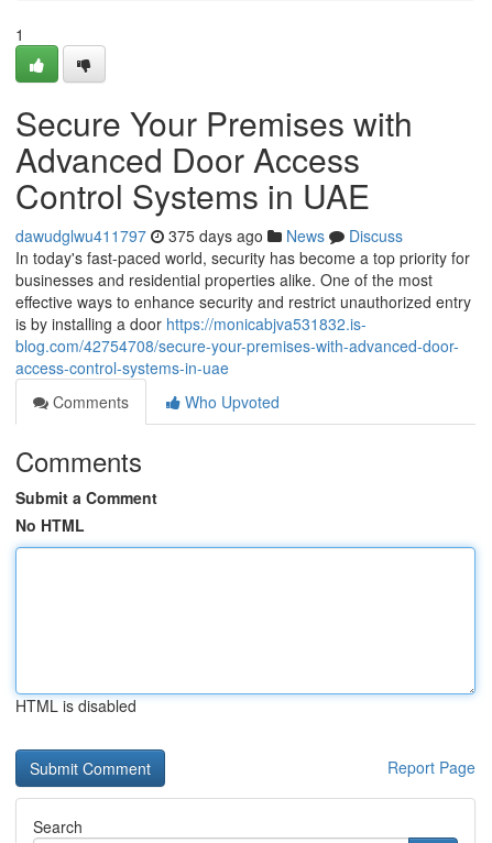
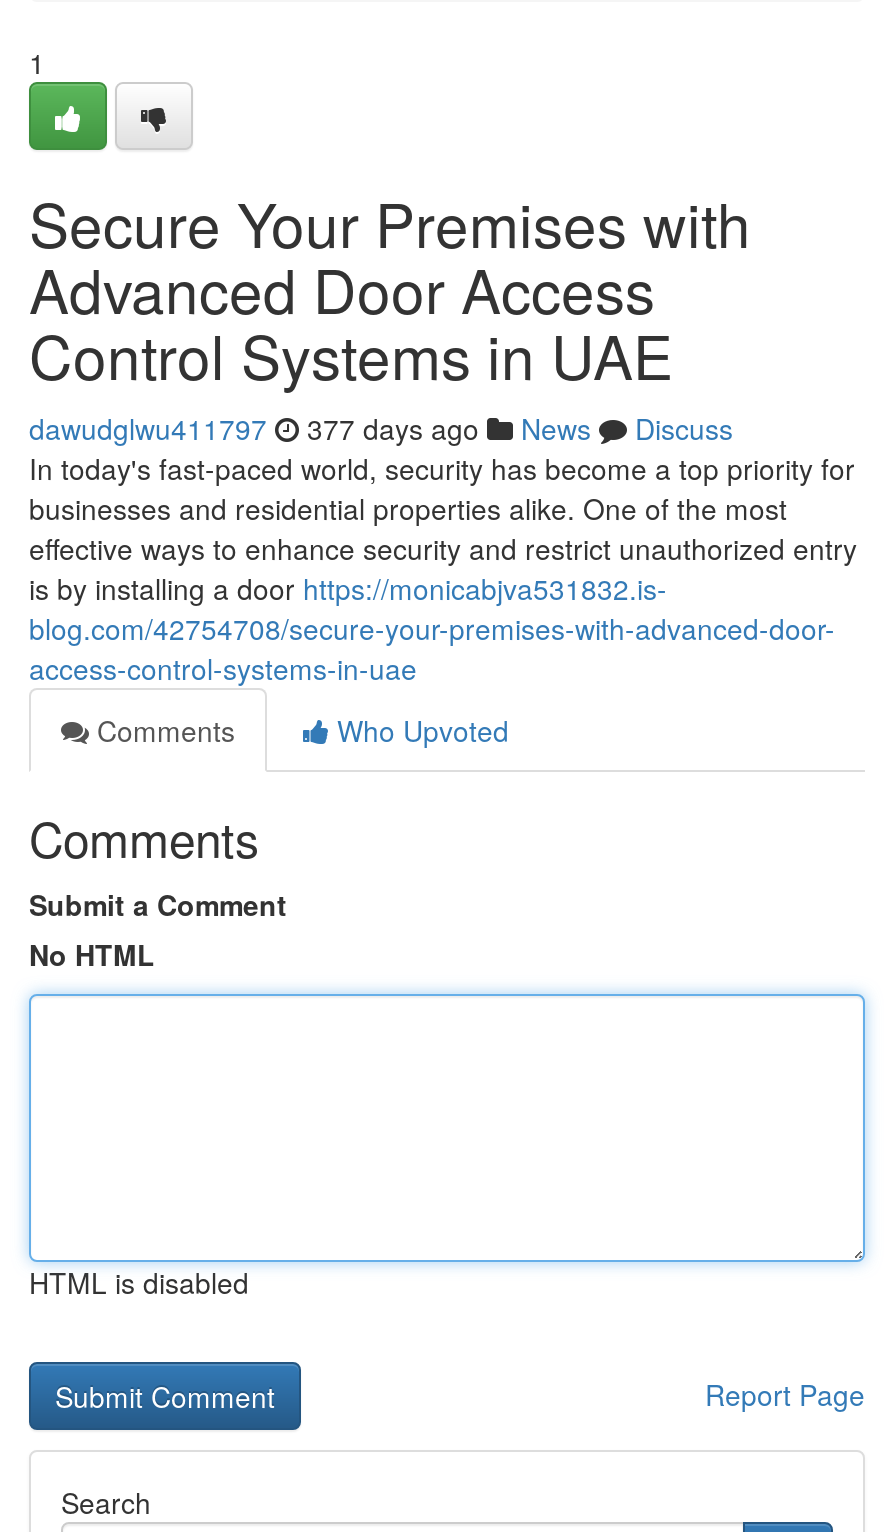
- dawudglwu411797 375 days ago News Discuss
+ dawudglwu411797 377 days ago News Discuss
